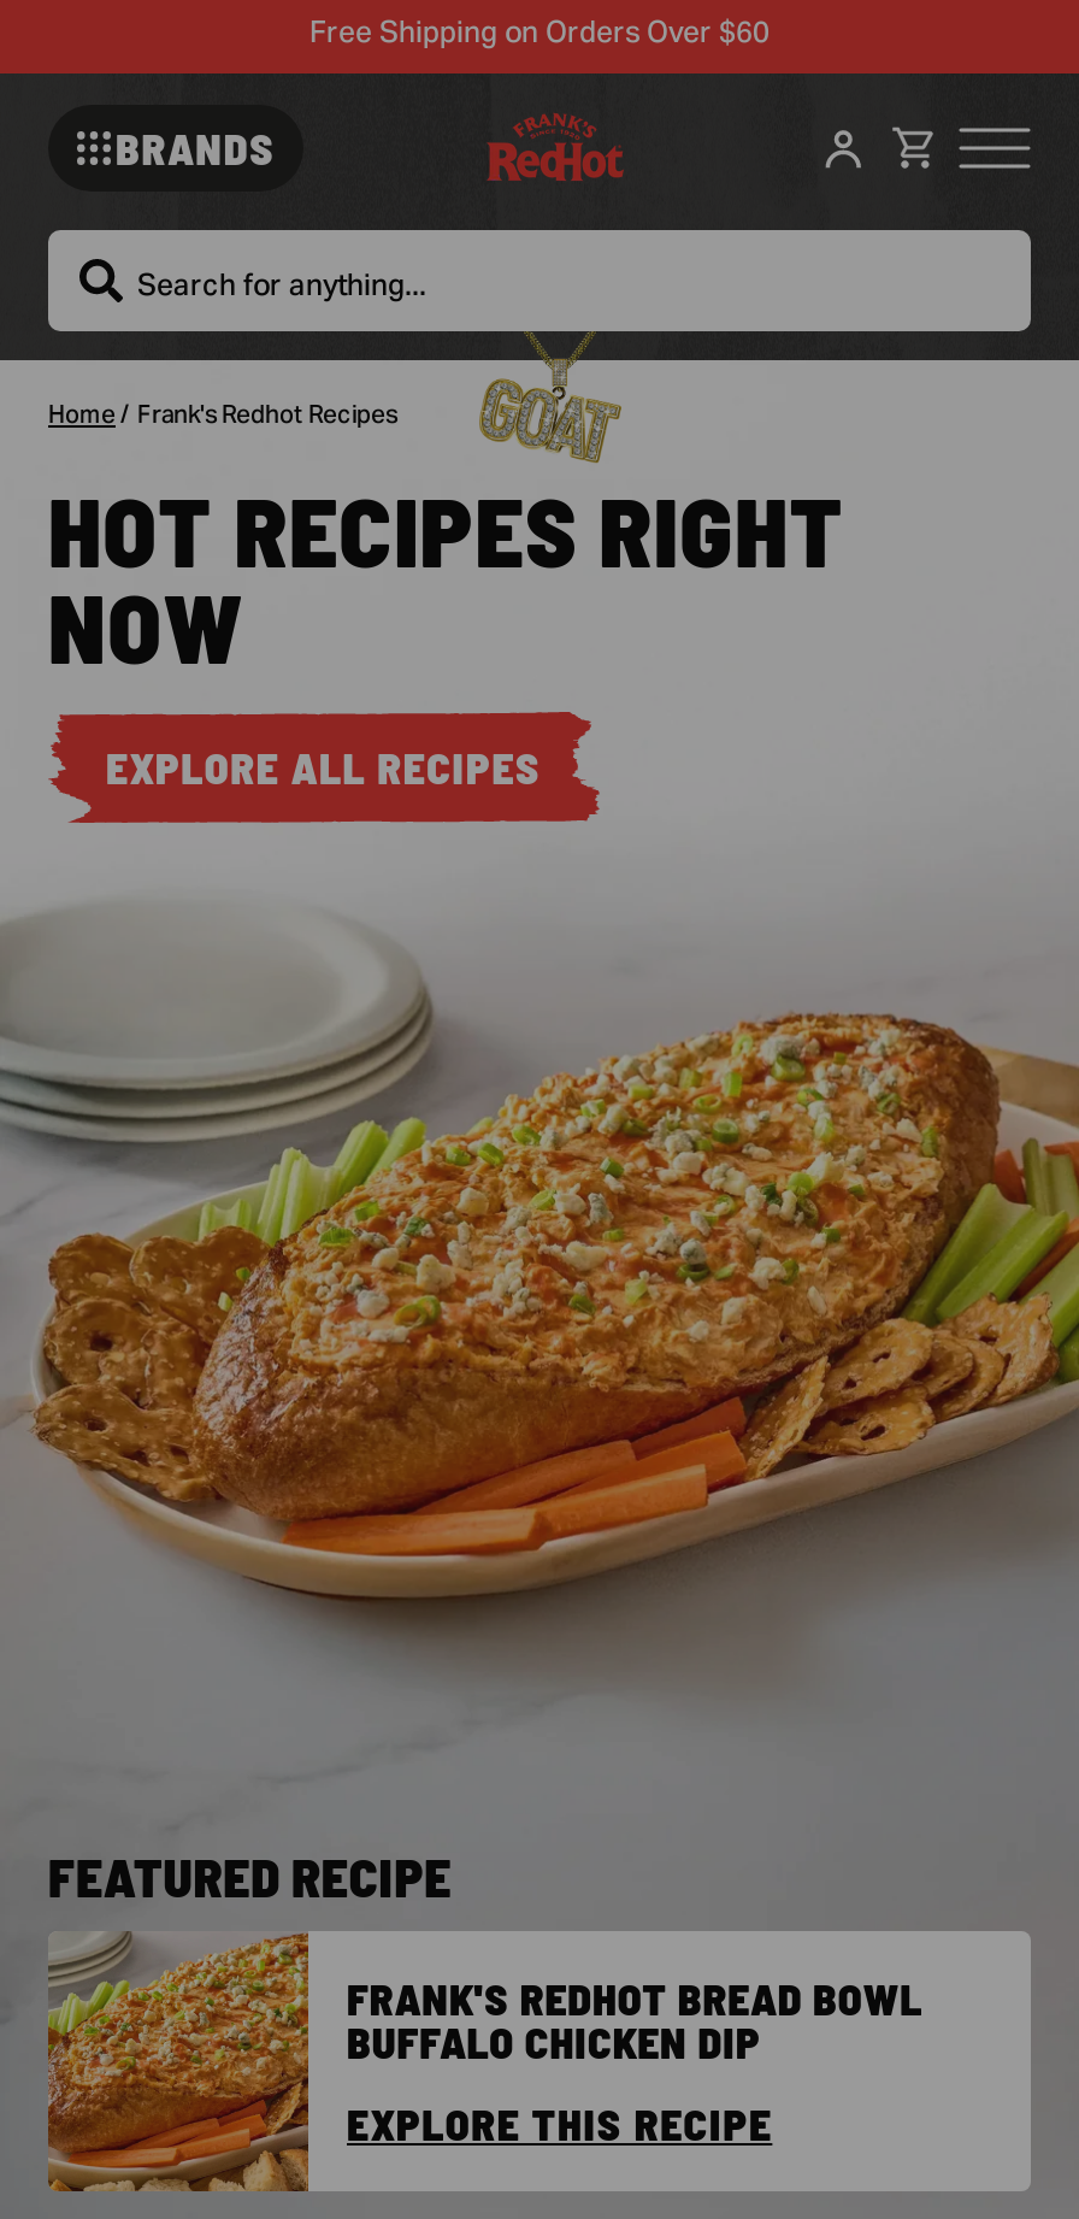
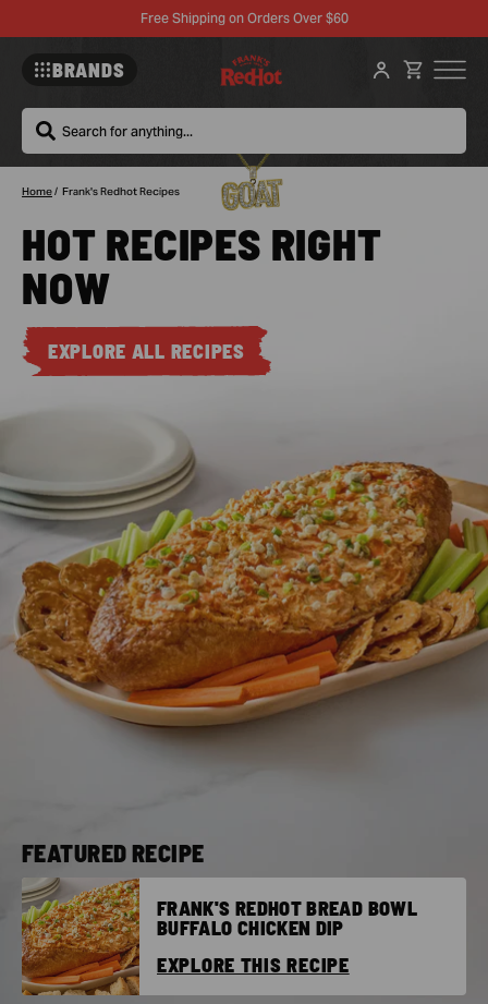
- [image]
+ [image]
